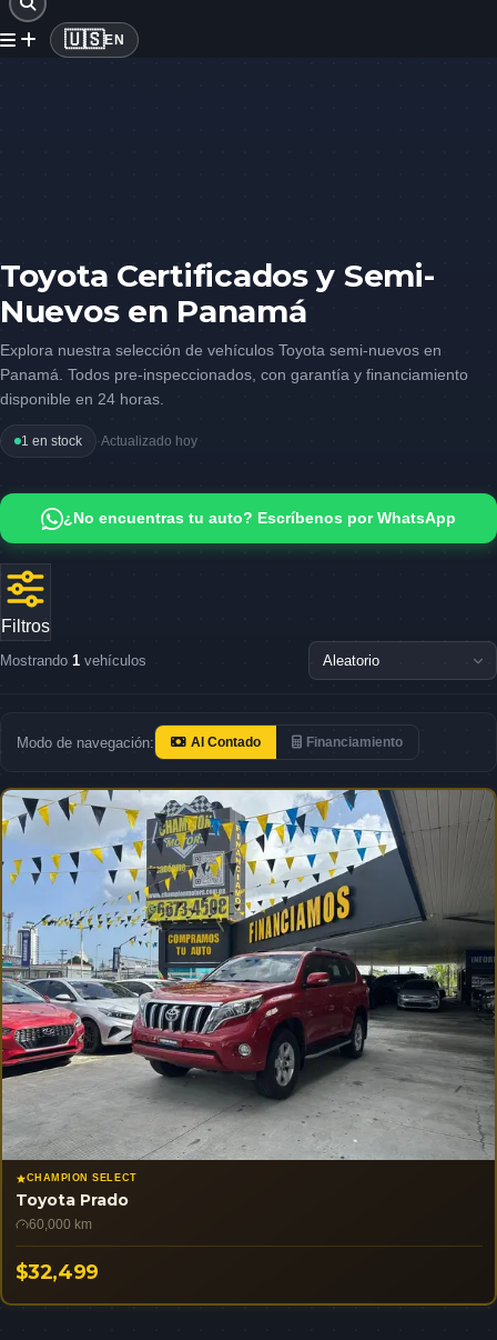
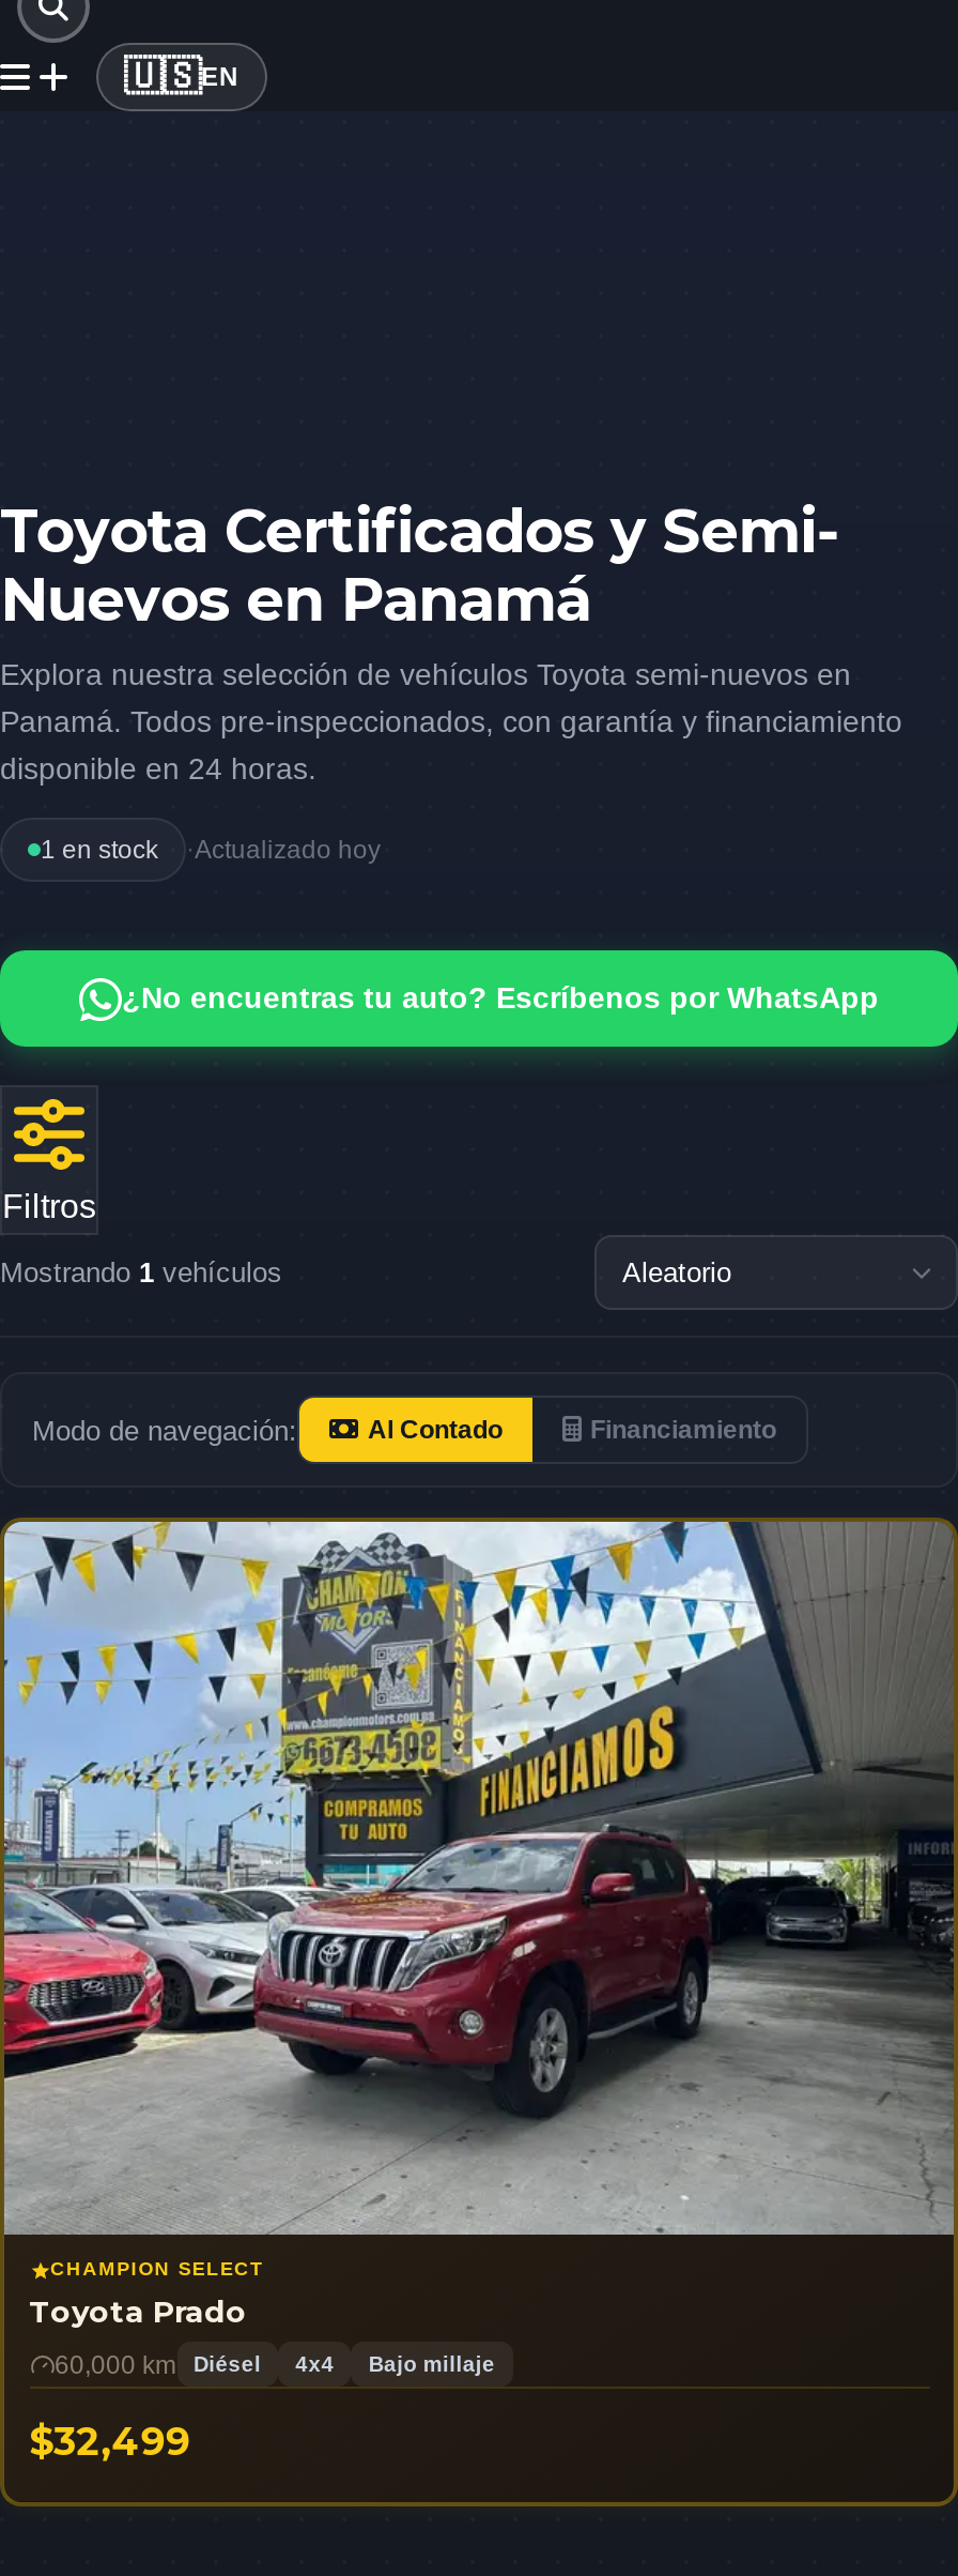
+ Diésel
+ 4x4
+ Bajo millaje
